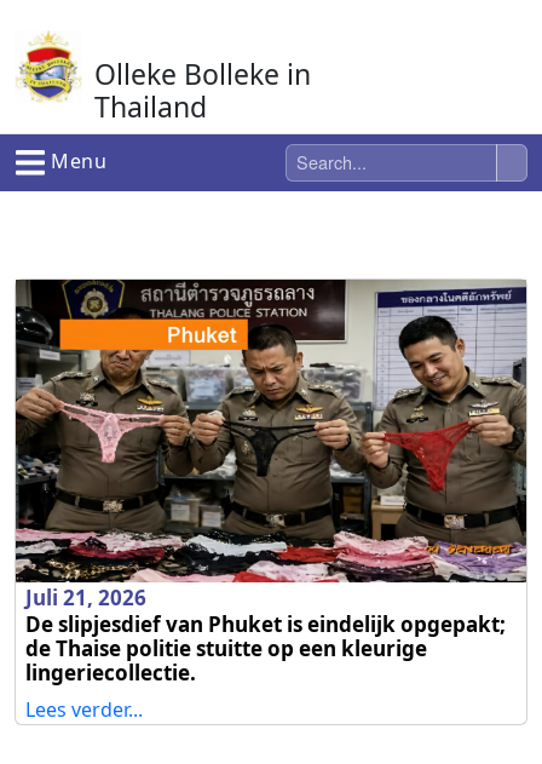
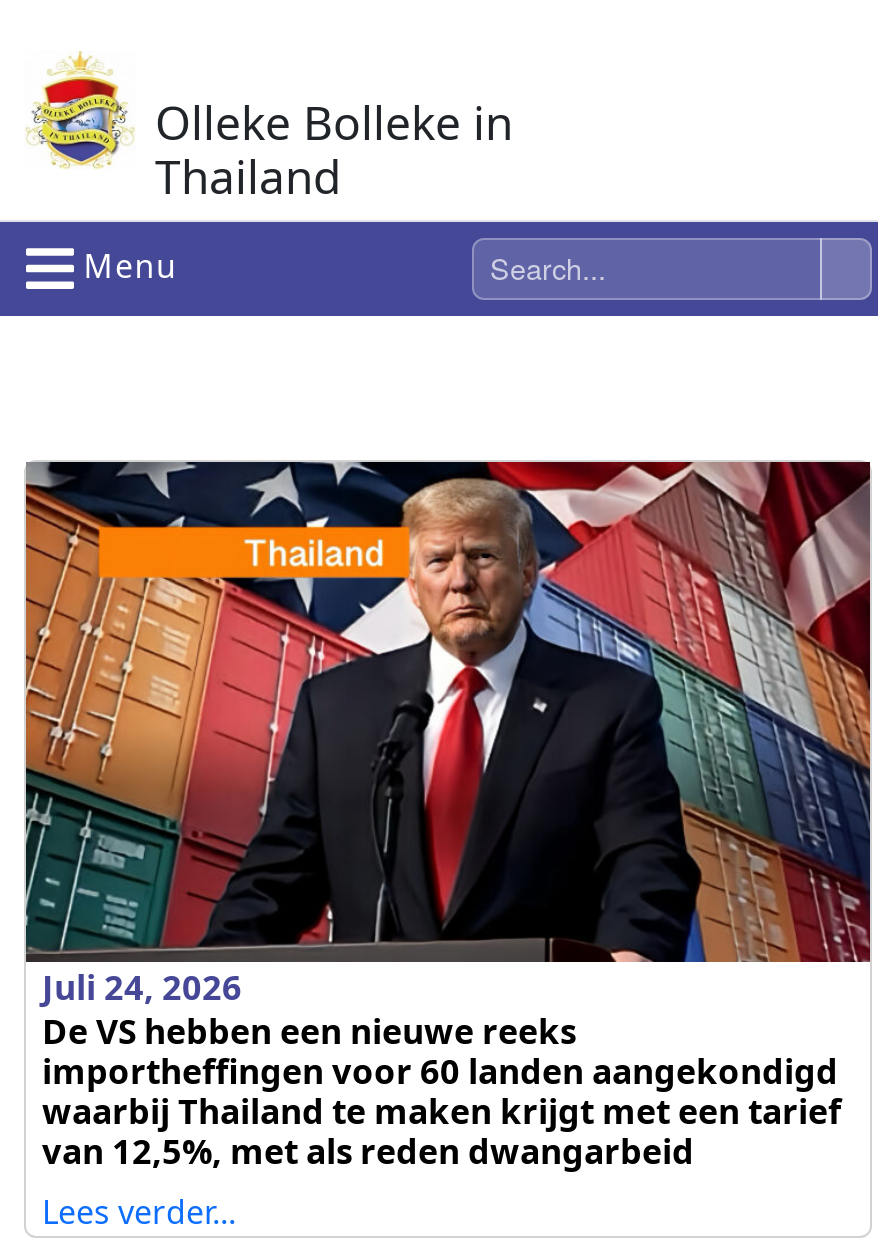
- [image]
- Juli 21, 2026
- De slipjesdief van Phuket is eindelijk opgepakt;
- de Thaise politie stuitte op een kleurige
- lingeriecollectie.
+ [image]
+ Juli 24, 2026
+ De VS hebben een nieuwe reeks
+ importheffingen voor 60 landen aangekondigd
+ waarbij Thailand te maken krijgt met een tarief
+ van 12,5%, met als reden dwangarbeid
